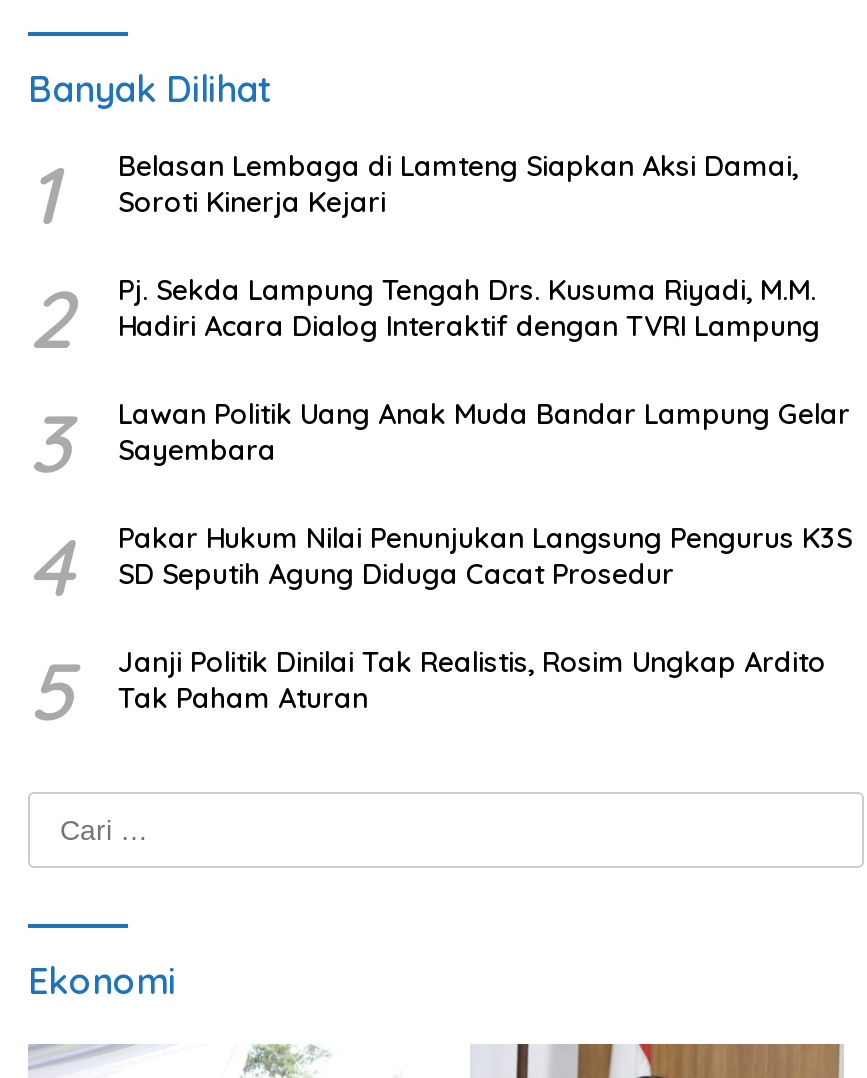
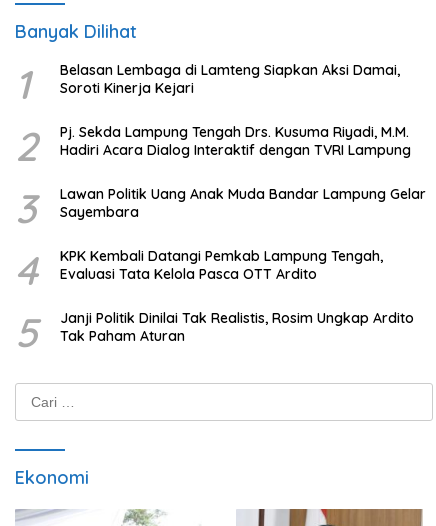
- Pakar Hukum Nilai Penunjukan Langsung Pengurus K3S
- SD Seputih Agung Diduga Cacat Prosedur
+ KPK Kembali Datangi Pemkab Lampung Tengah,
+ Evaluasi Tata Kelola Pasca OTT Ardito
